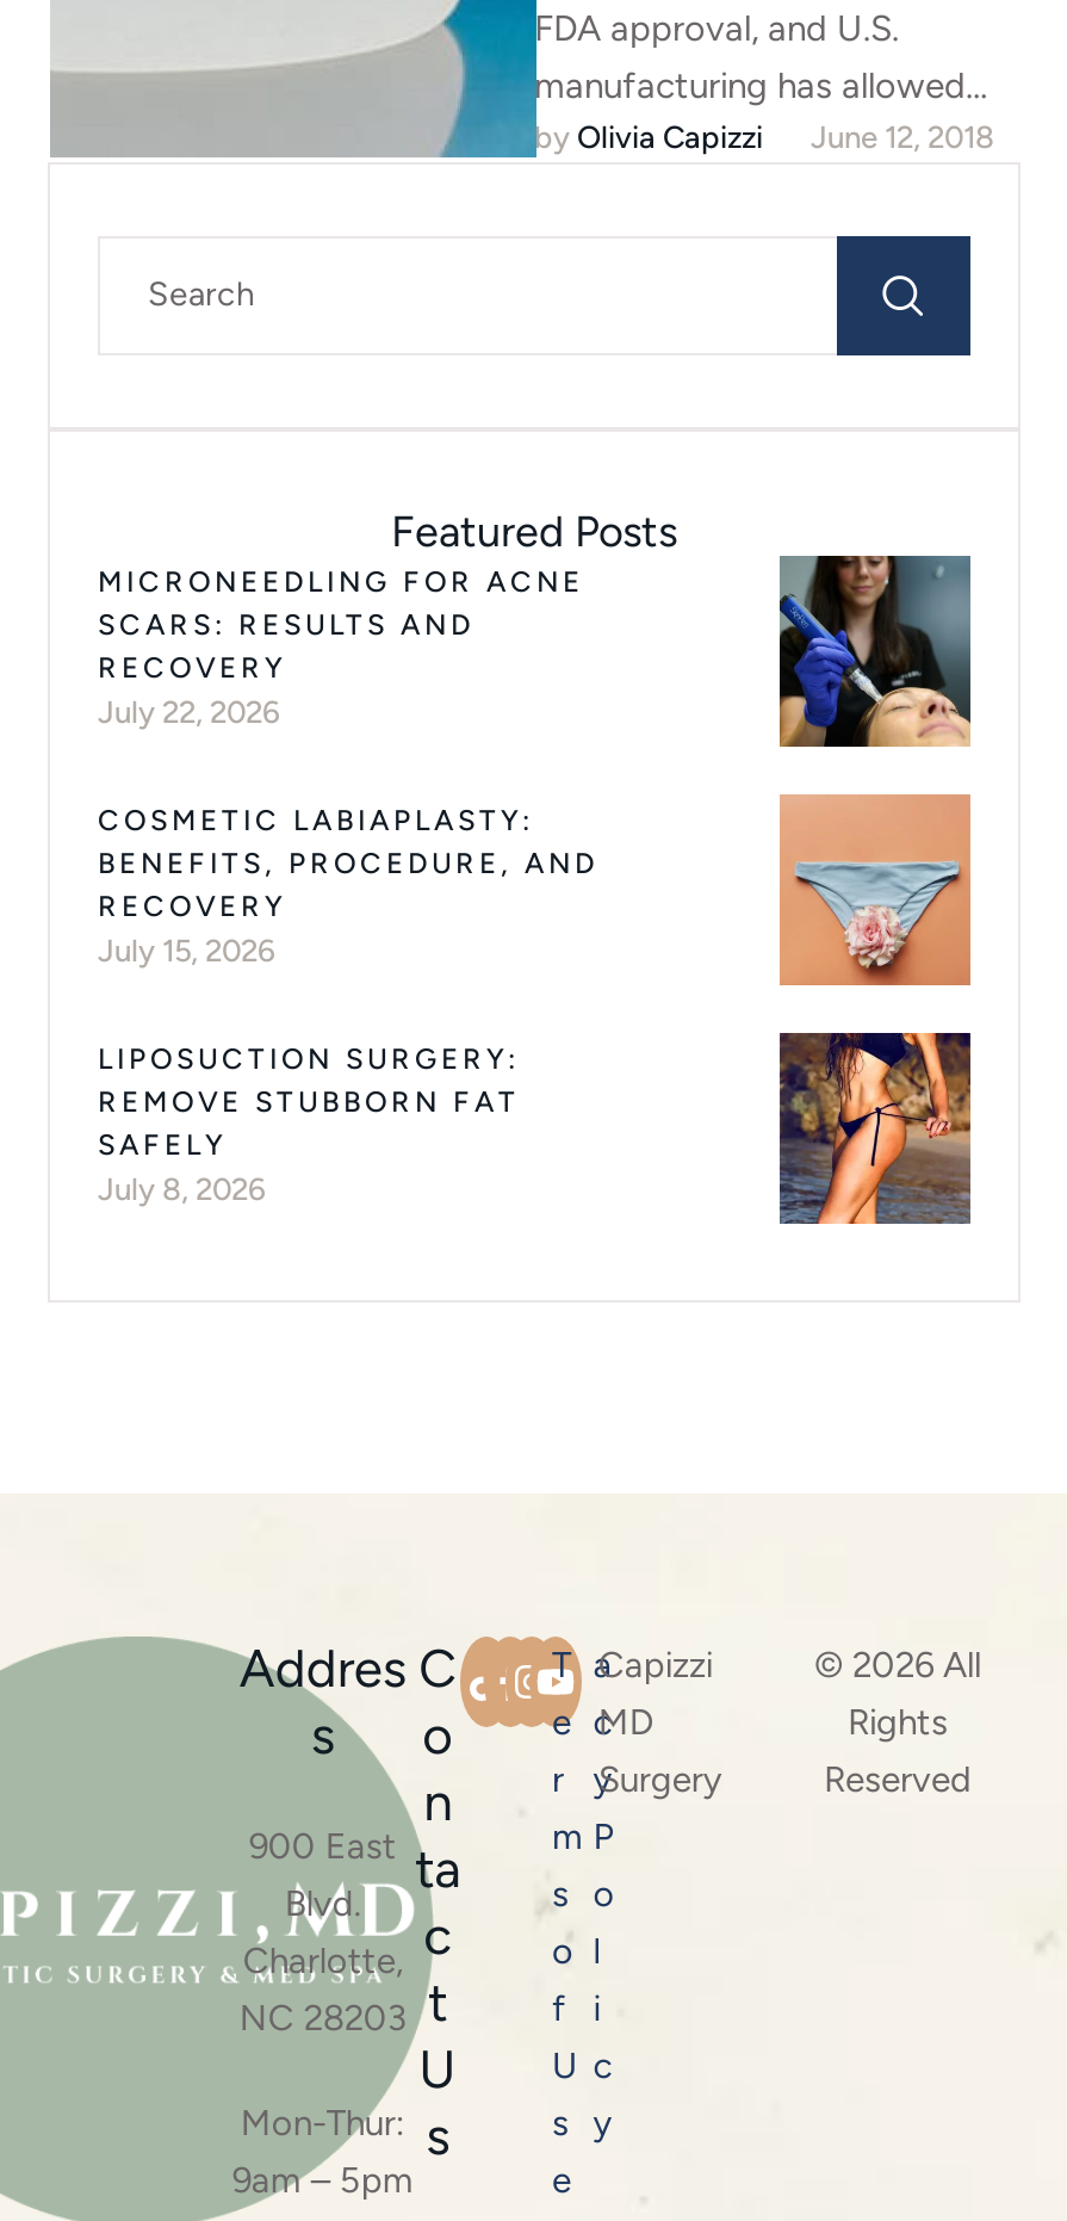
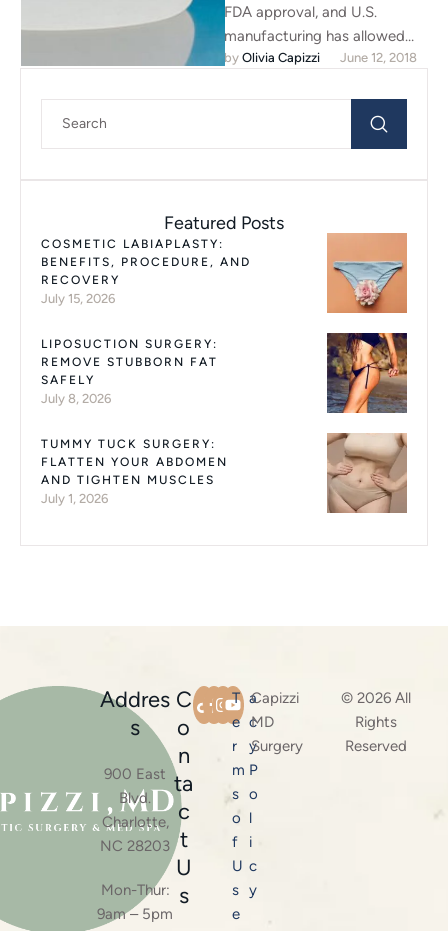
- MICRONEEDLING FOR ACNE
- SCARS: RESULTS AND
- RECOVERY
- July 22, 2026

- [image]

moved up: COSMETIC LABIAPLASTY: | BENEFITS, PROCEDURE, AND | RECOVERY | July 15, 2026 | LIPOSUCTION SURGERY: | REMOVE STUBBORN FAT | SAFELY | July 8, 2026

+ TUMMY TUCK SURGERY:
+ FLATTEN YOUR ABDOMEN
+ AND TIGHTEN MUSCLES
+ July 1, 2026

+ [image]
